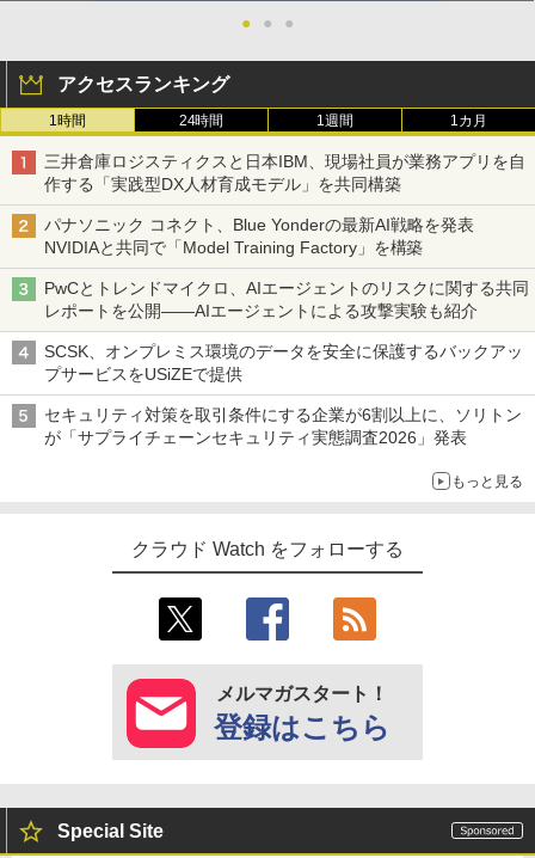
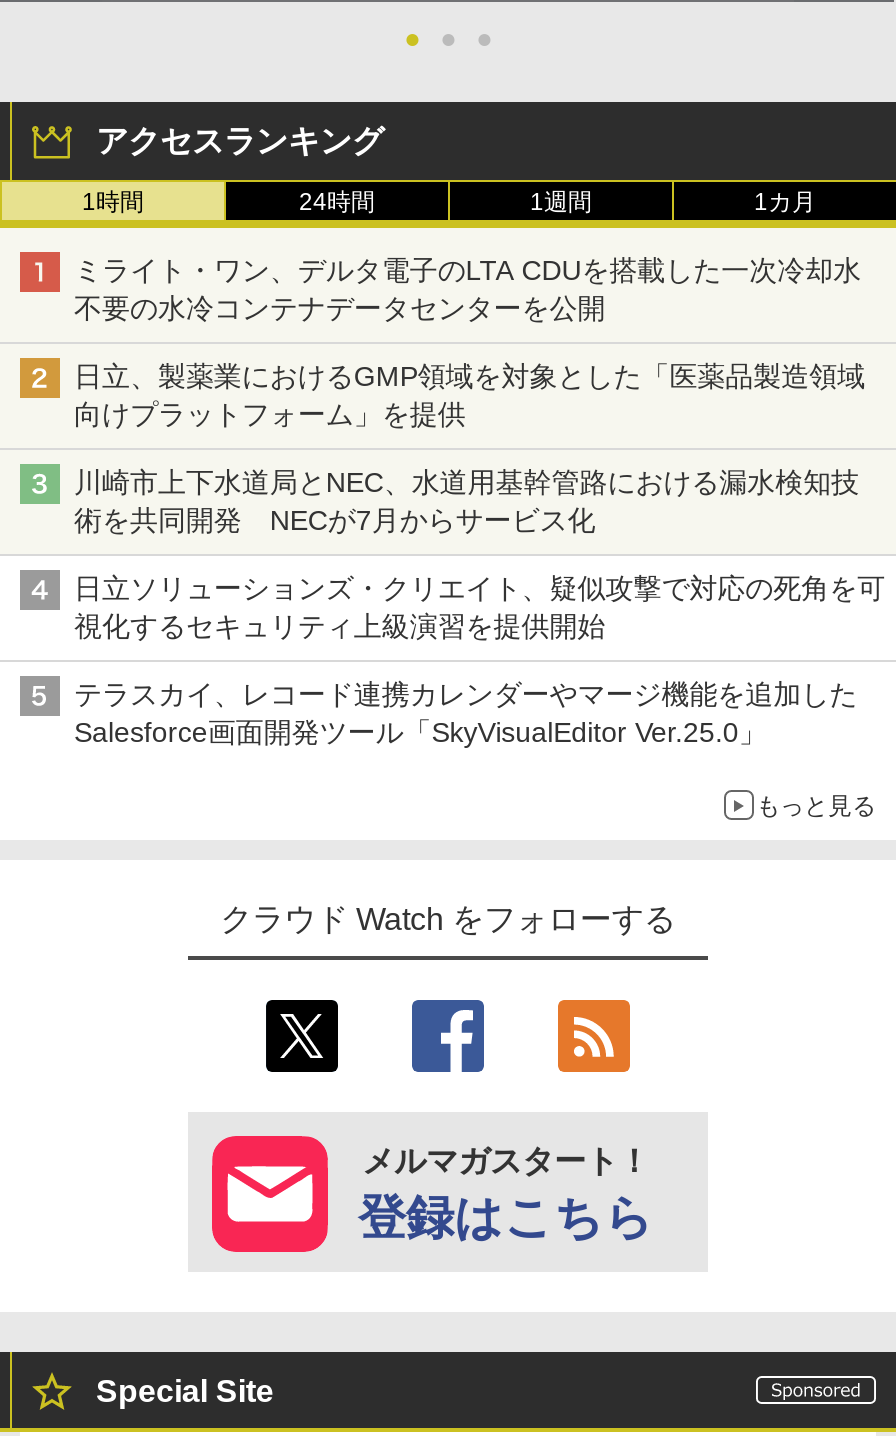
- 三井倉庫ロジスティクスと日本IBM、現場社員が業務アプリを自
- 作する「実践型DX人材育成モデル」を共同構築
+ ミライト・ワン、デルタ電子のLTA CDUを搭載した一次冷却水
+ 不要の水冷コンテナデータセンターを公開

- パナソニック コネクト、Blue Yonderの最新AI戦略を発表
- NVIDIAと共同で「Model Training Factory」を構築
+ 日立、製薬業におけるGMP領域を対象とした「医薬品製造領域
+ 向けプラットフォーム」を提供

- PwCとトレンドマイクロ、AIエージェントのリスクに関する共同
- レポートを公開――AIエージェントによる攻撃実験も紹介
+ 川崎市上下水道局とNEC、水道用基幹管路における漏水検知技
+ 術を共同開発 NECが7月からサービス化

- SCSK、オンプレミス環境のデータを安全に保護するバックアッ
- プサービスをUSiZEで提供
+ 日立ソリューションズ・クリエイト、疑似攻撃で対応の死角を可
+ 視化するセキュリティ上級演習を提供開始

- セキュリティ対策を取引条件にする企業が6割以上に、ソリトン
- が「サプライチェーンセキュリティ実態調査2026」発表
+ テラスカイ、レコード連携カレンダーやマージ機能を追加した
+ Salesforce画面開発ツール「SkyVisualEditor Ver.25.0」
